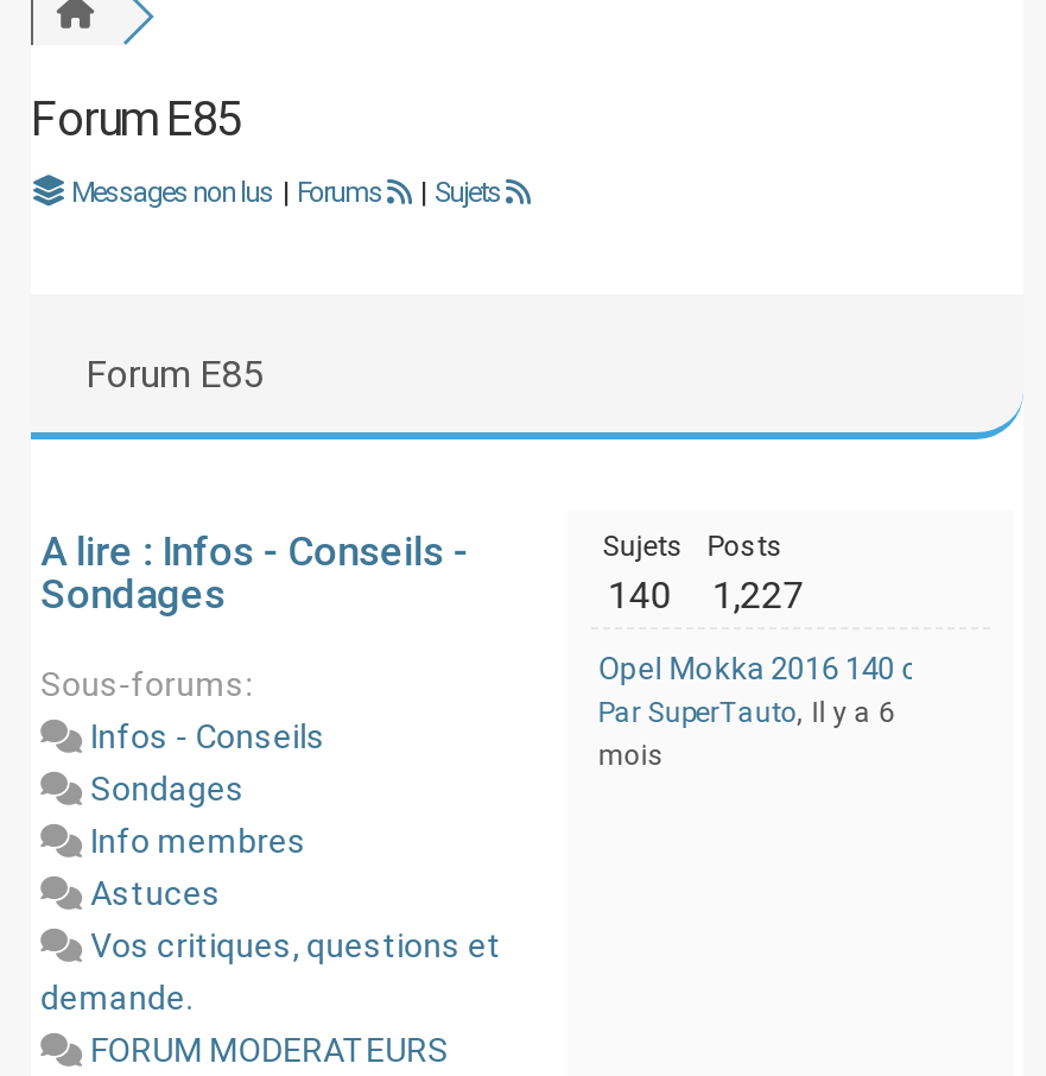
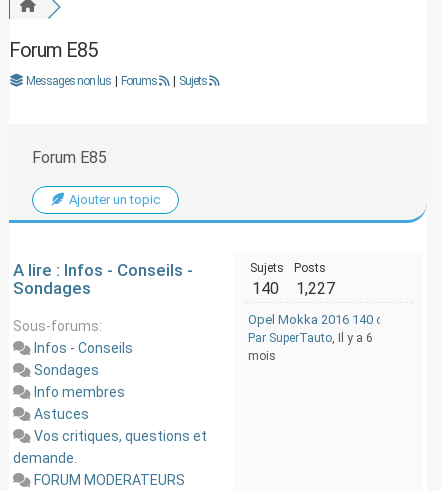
+ Ajouter un topic
